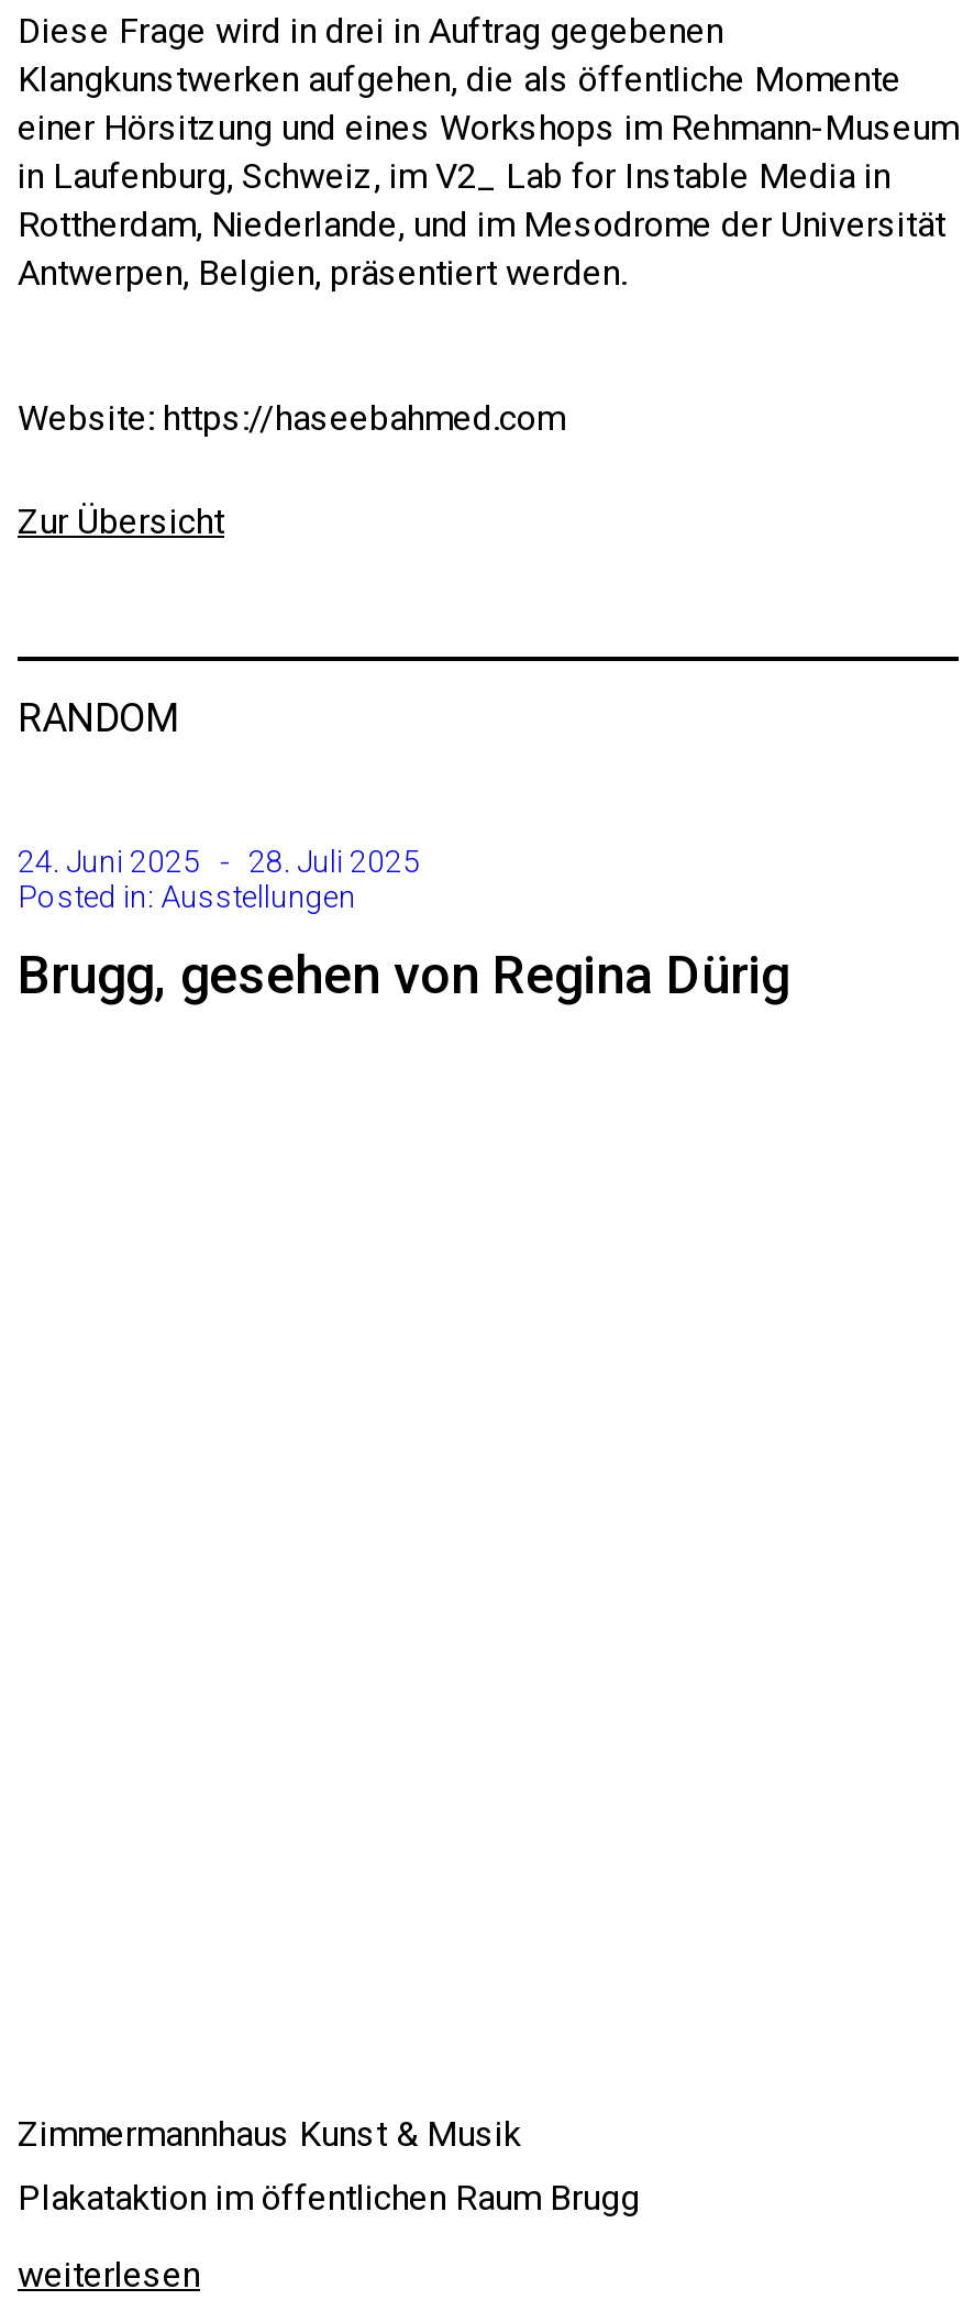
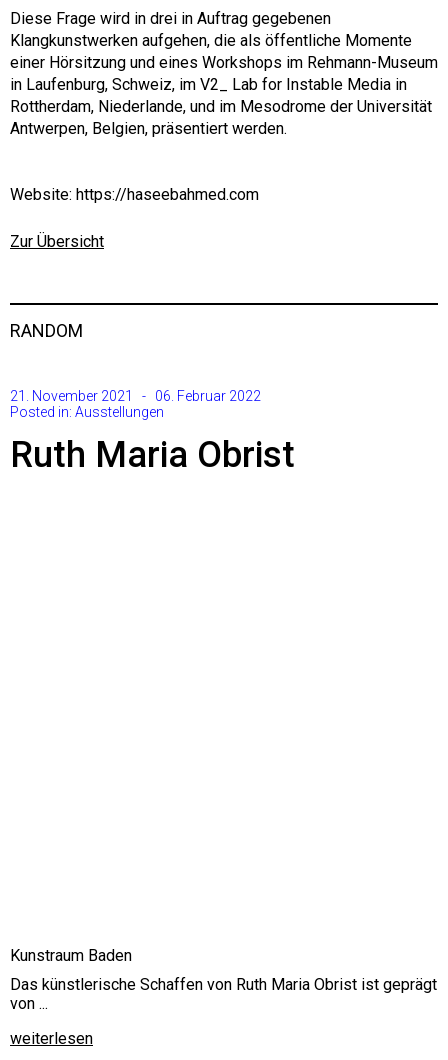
- 24. Juni 2025 - 28. Juli 2025
+ 21. November 2021 - 06. Februar 2022

- Brugg, gesehen von Regina Dürig
+ Ruth Maria Obrist

- Zimmermannhaus Kunst & Musik
+ Kunstraum Baden

- Plakataktion im öffentlichen Raum Brugg
+ Das künstlerische Schaffen von Ruth Maria Obrist ist geprägt
+ von ...
